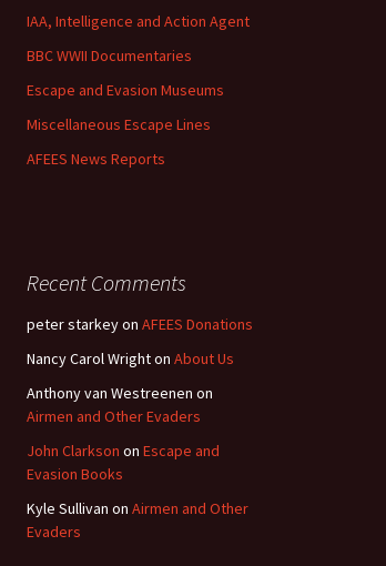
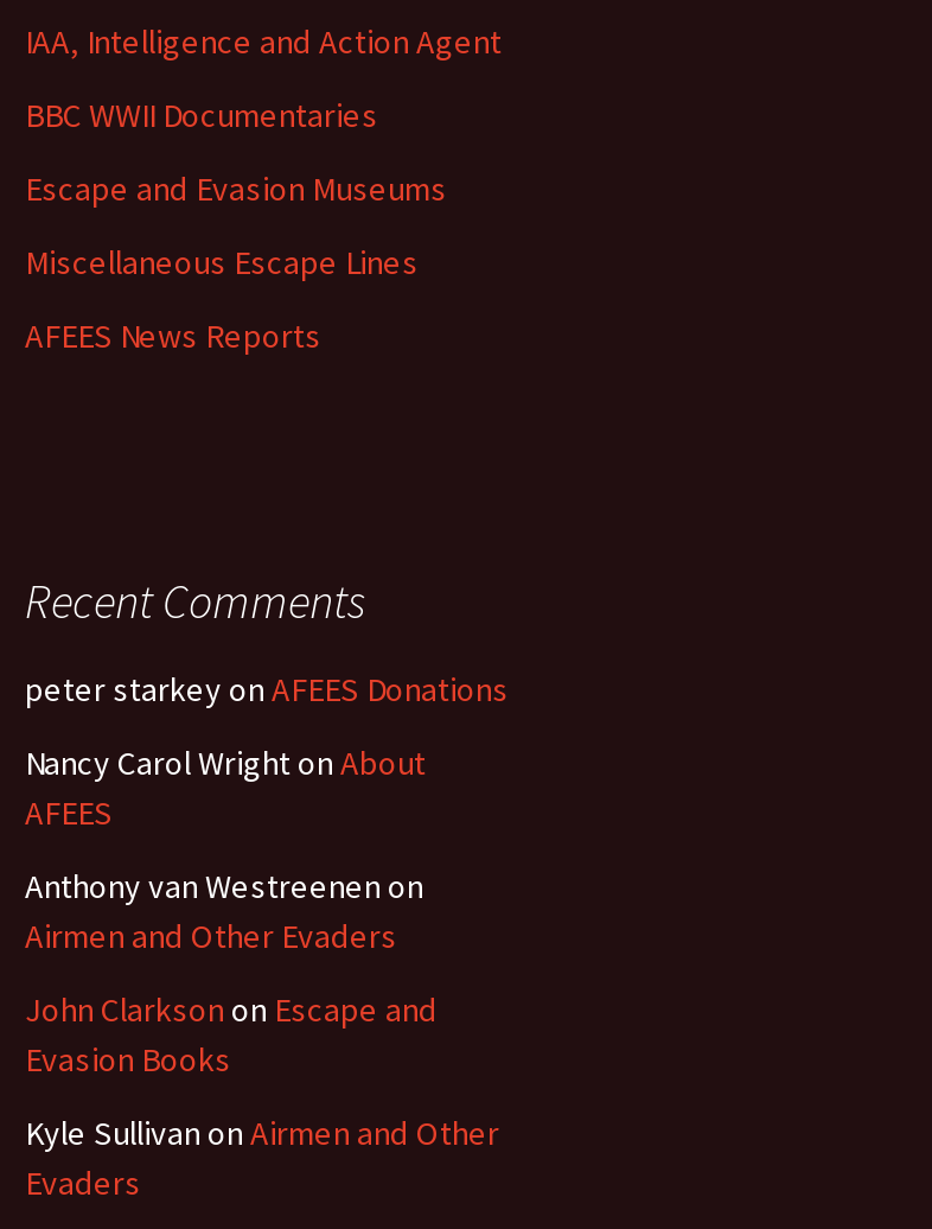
- Nancy Carol Wright on About Us
+ Nancy Carol Wright on About
+ AFEES
